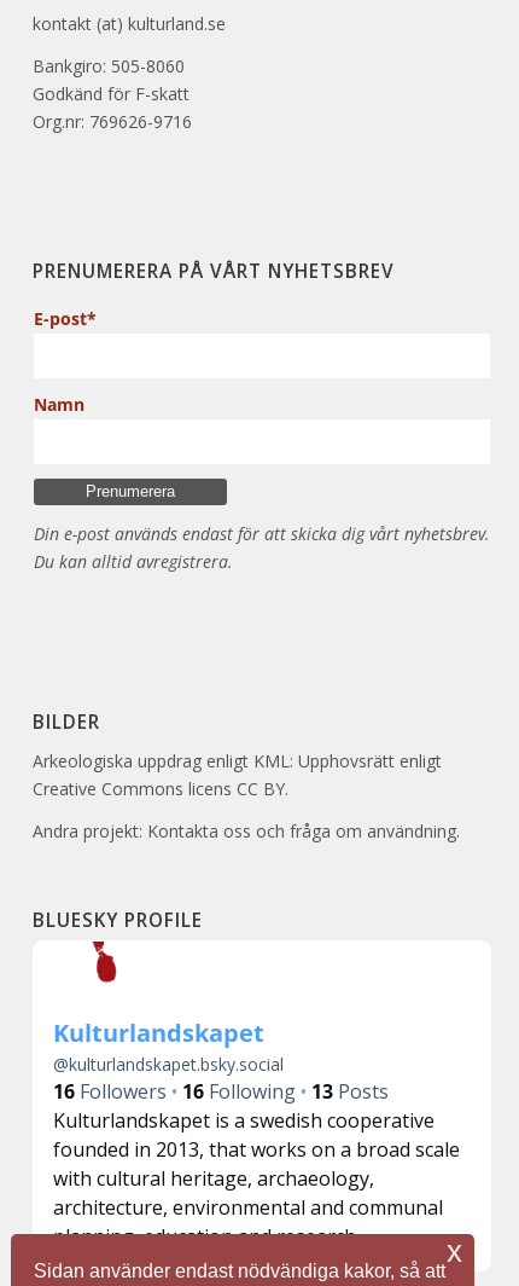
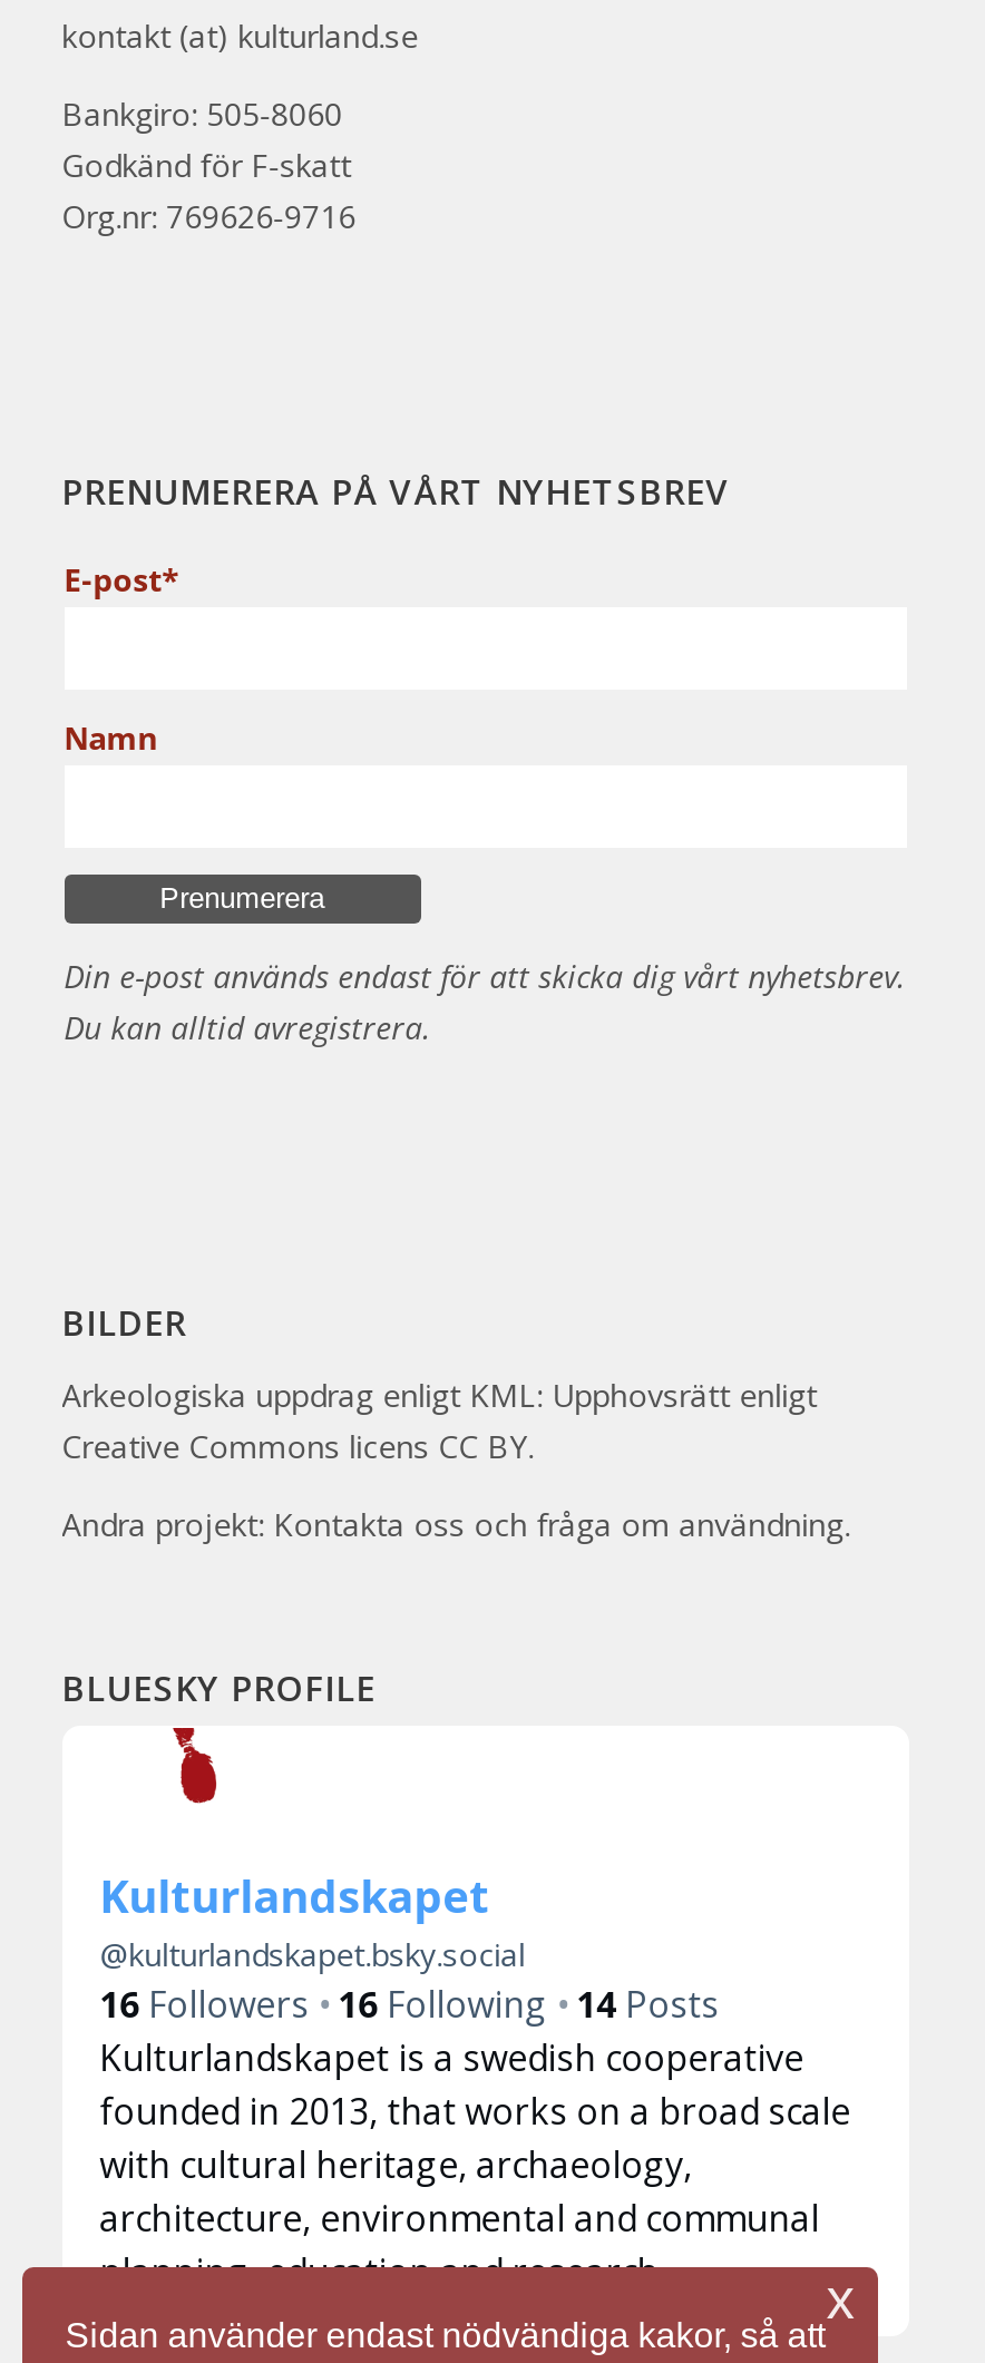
- 16 Followers 16 Following 13 Posts
+ 16 Followers 16 Following 14 Posts
